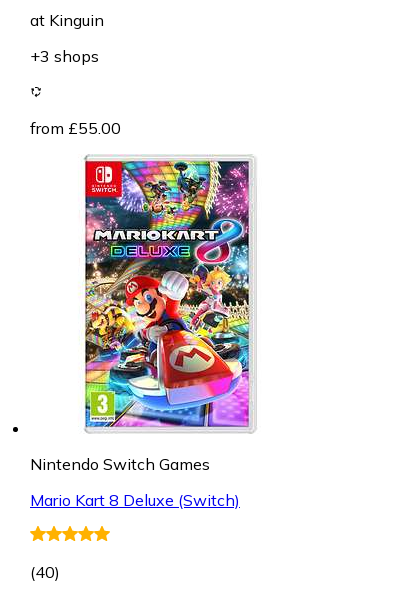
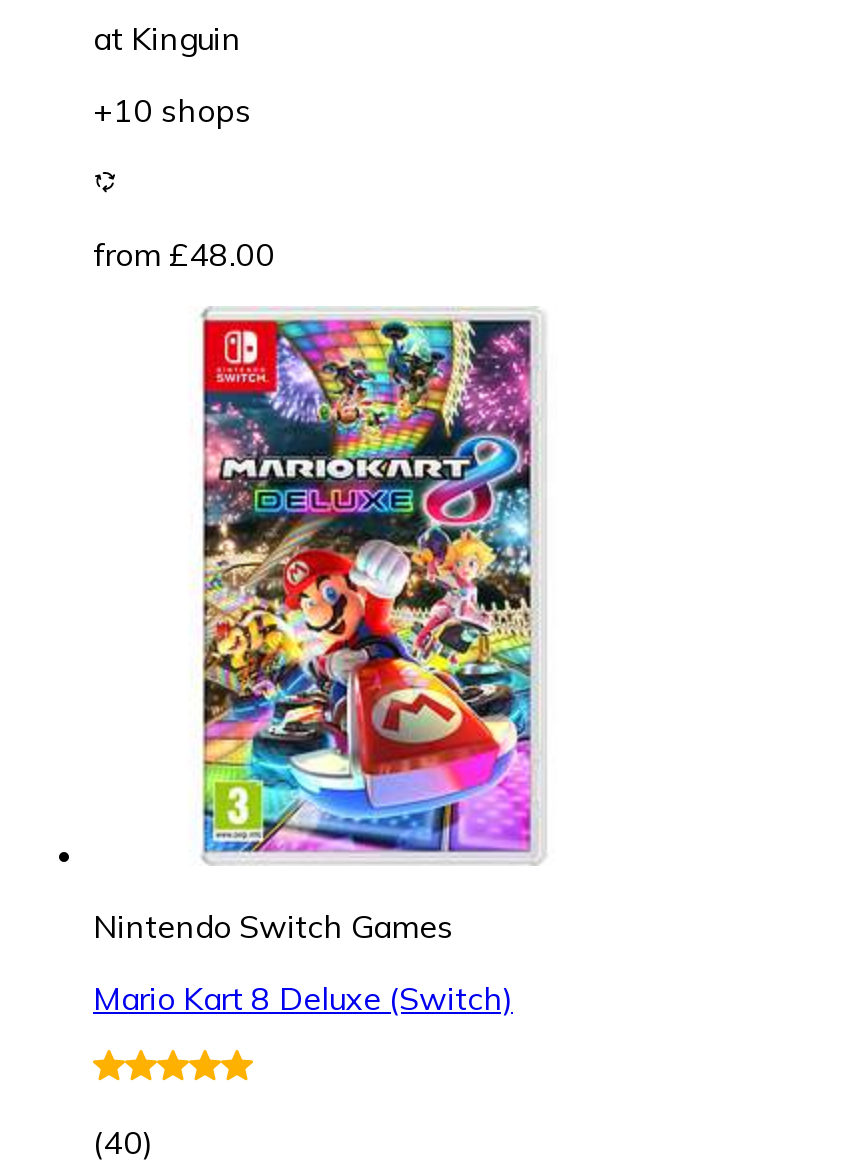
- +3 shops
+ +10 shops

- from £55.00
+ from £48.00
